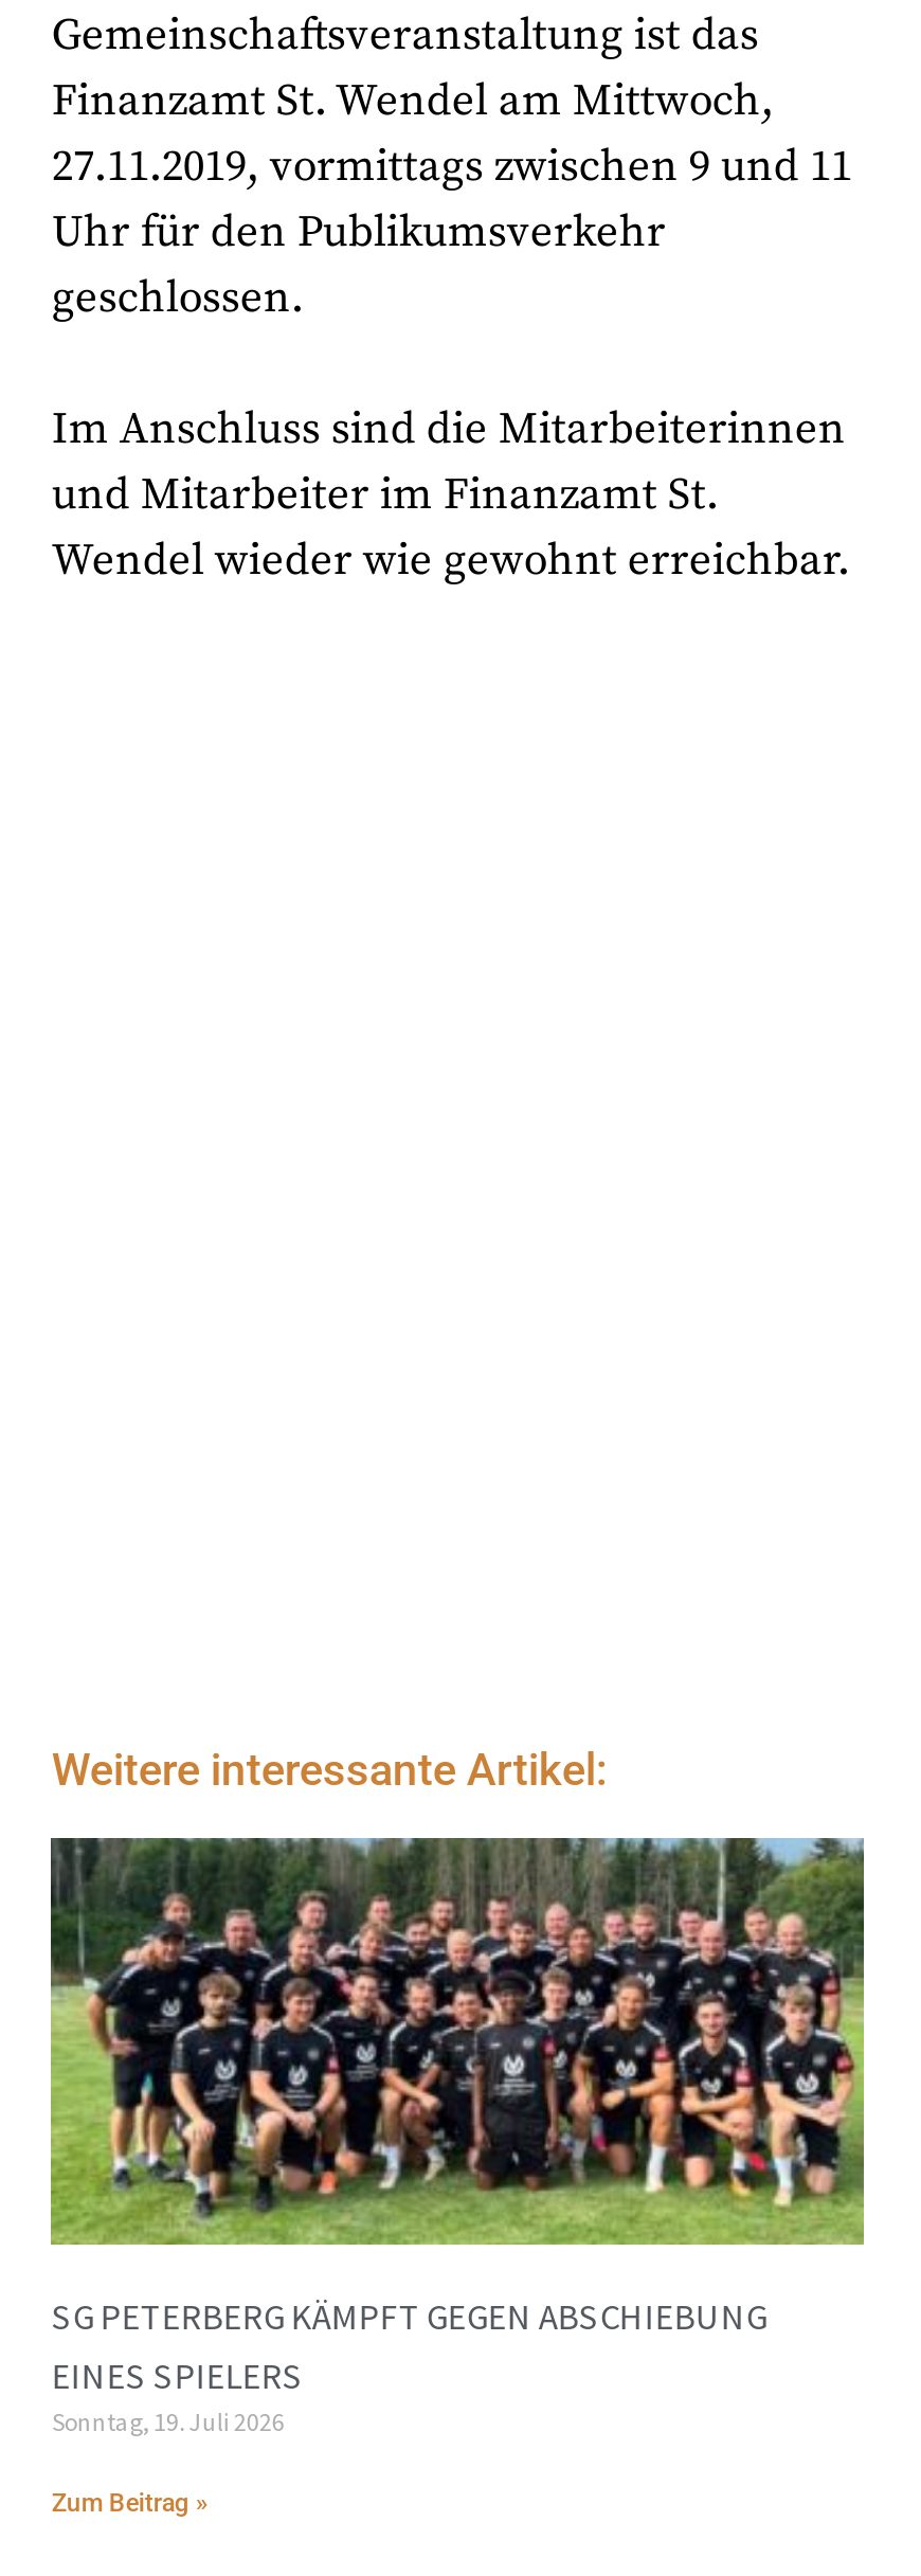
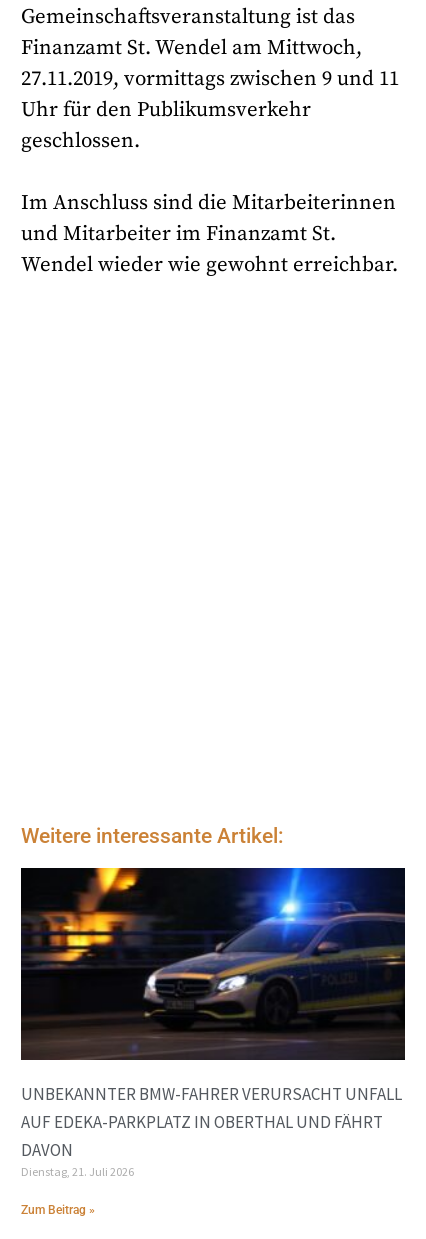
- [image]
- SG PETERBERG KÄMPFT GEGEN ABSCHIEBUNG
- EINES SPIELERS
- Sonntag, 19. Juli 2026
+ [image]
+ UNBEKANNTER BMW-FAHRER VERURSACHT UNFALL
+ AUF EDEKA-PARKPLATZ IN OBERTHAL UND FÄHRT
+ DAVON
+ Dienstag, 21. Juli 2026
